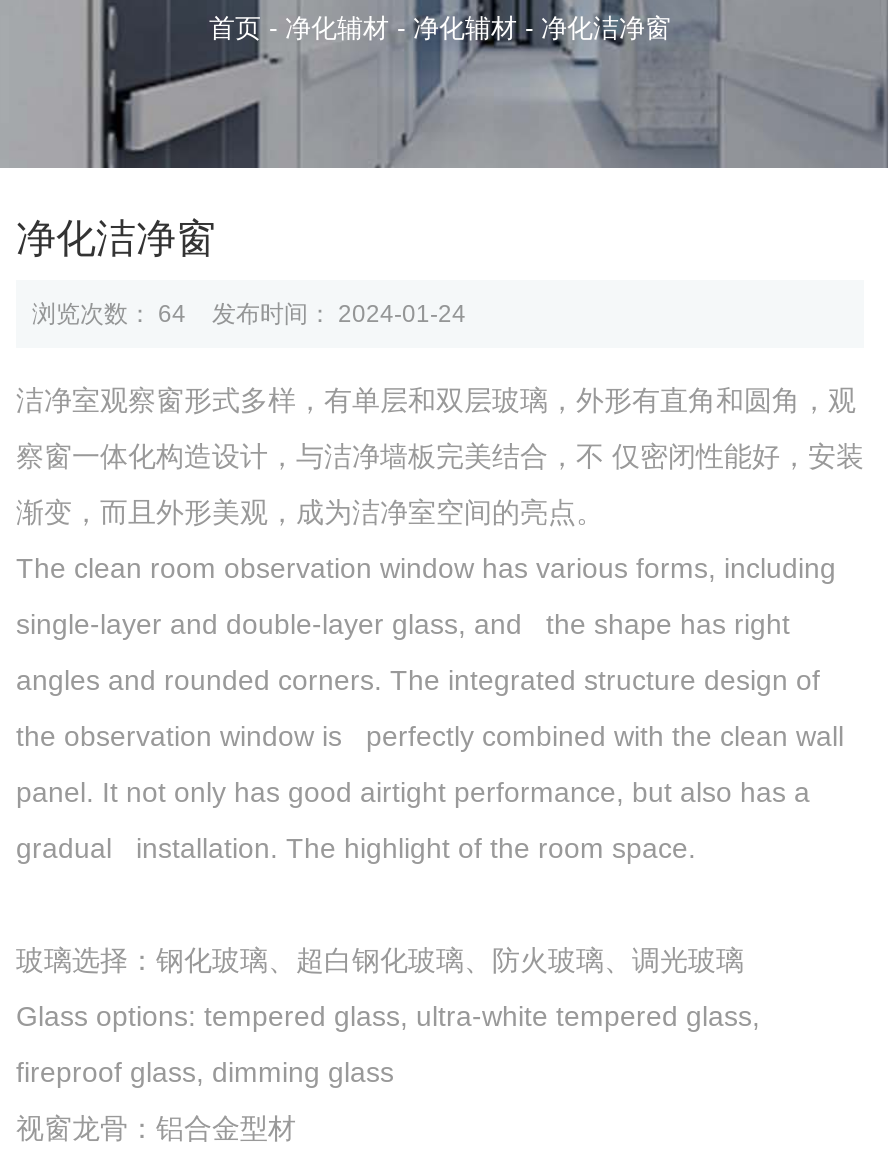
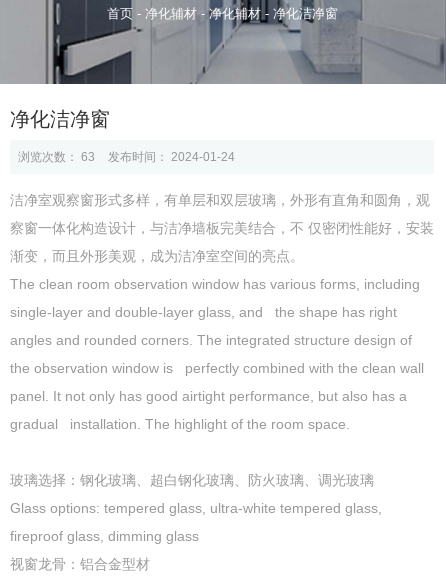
- 浏览次数：64 发布时间： 2024-01-24
+ 浏览次数：63 发布时间： 2024-01-24
